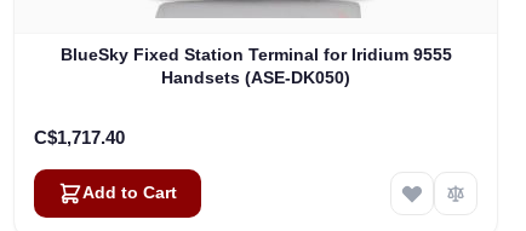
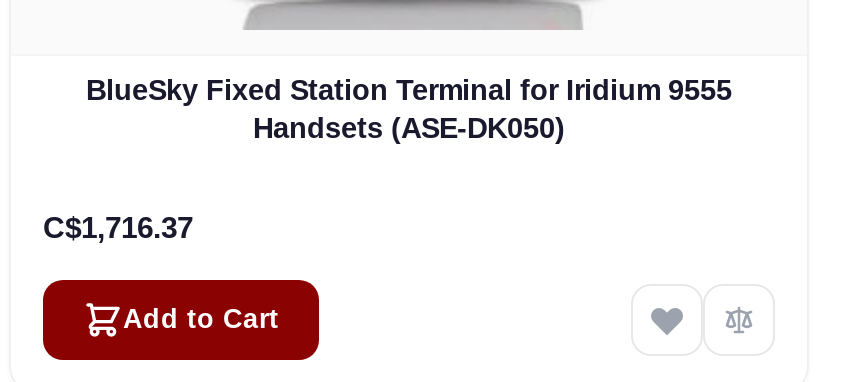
- C$1,717.40
+ C$1,716.37
